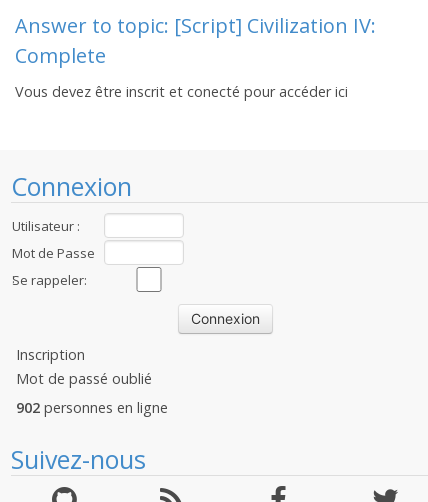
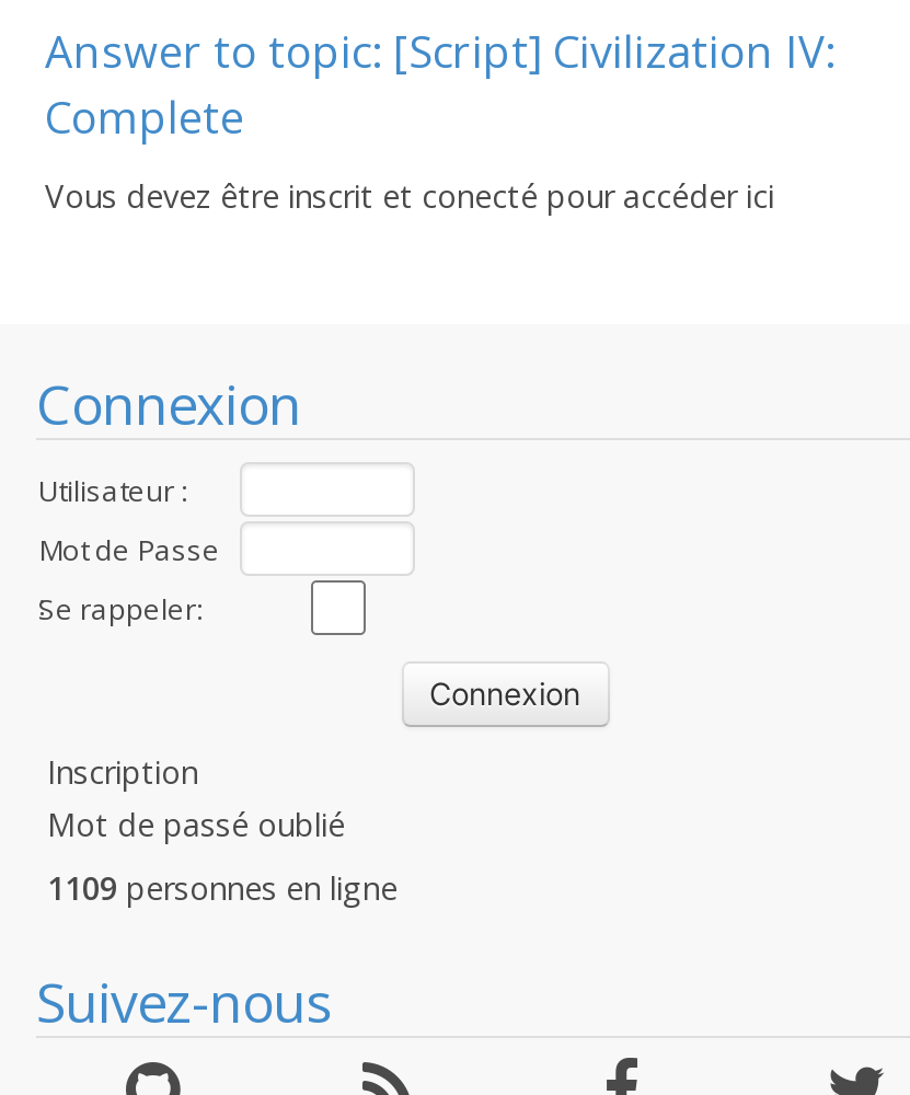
- 902 personnes en ligne
+ 1109 personnes en ligne
